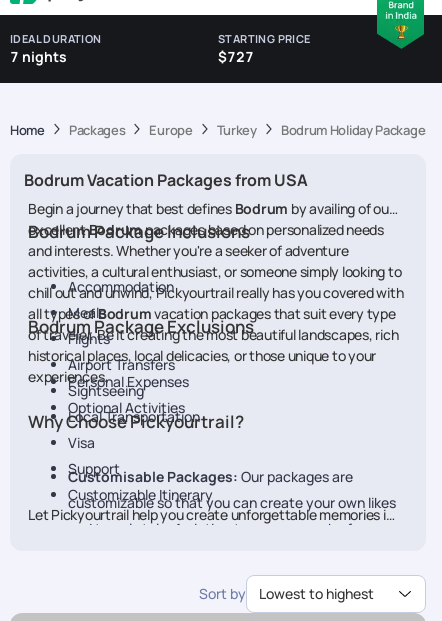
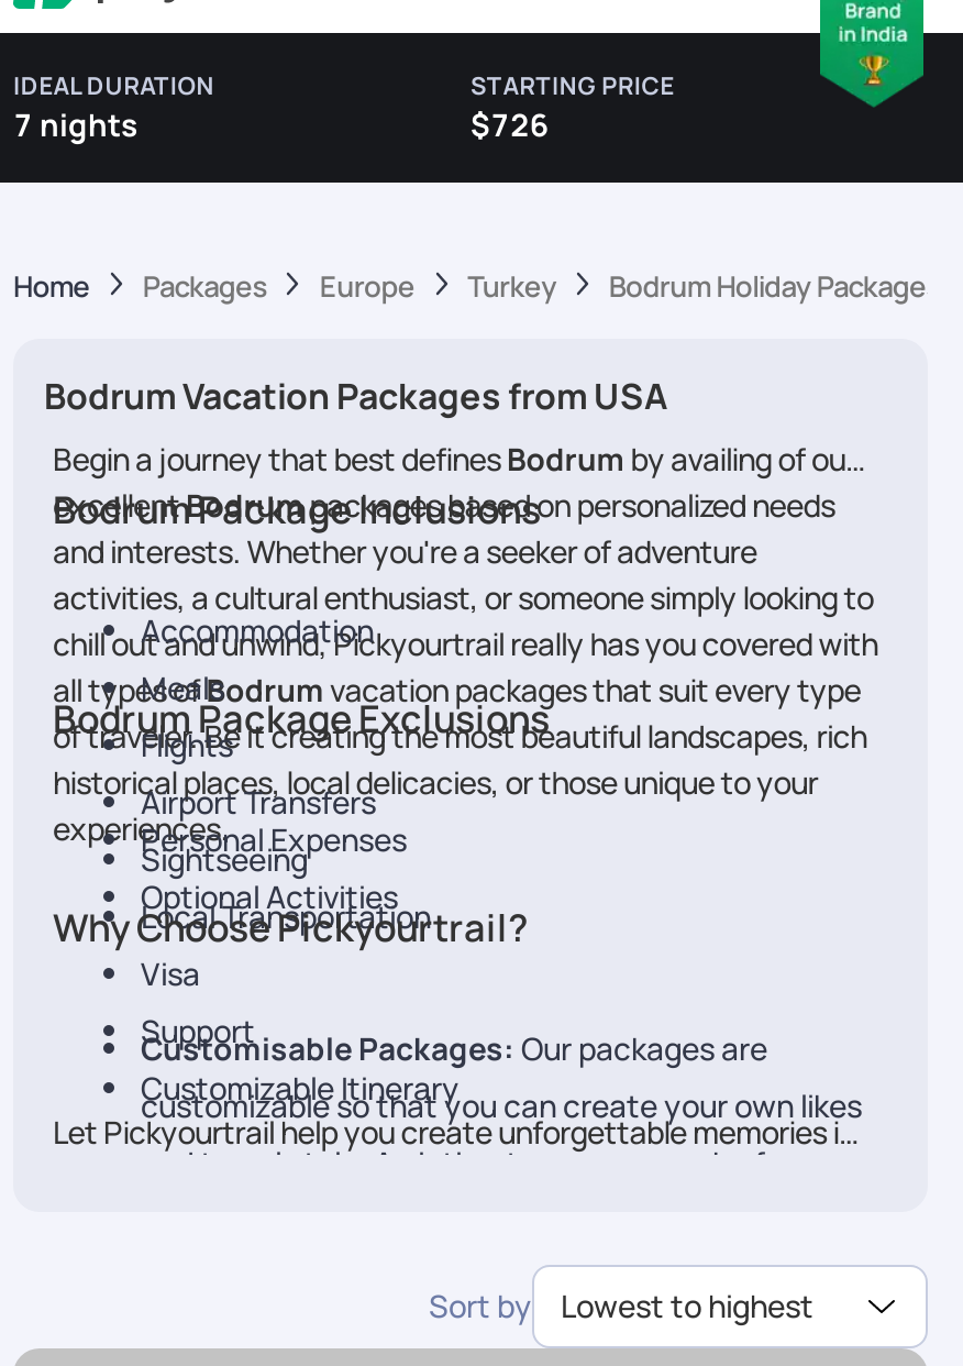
- $727
+ $726
